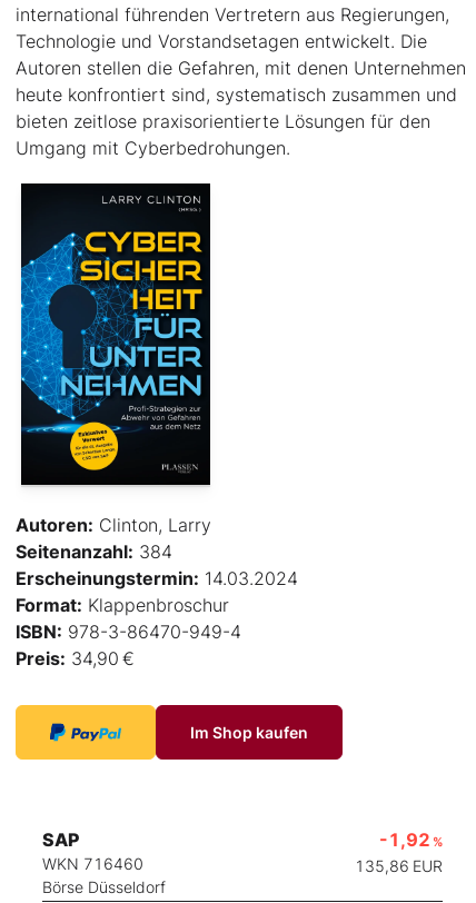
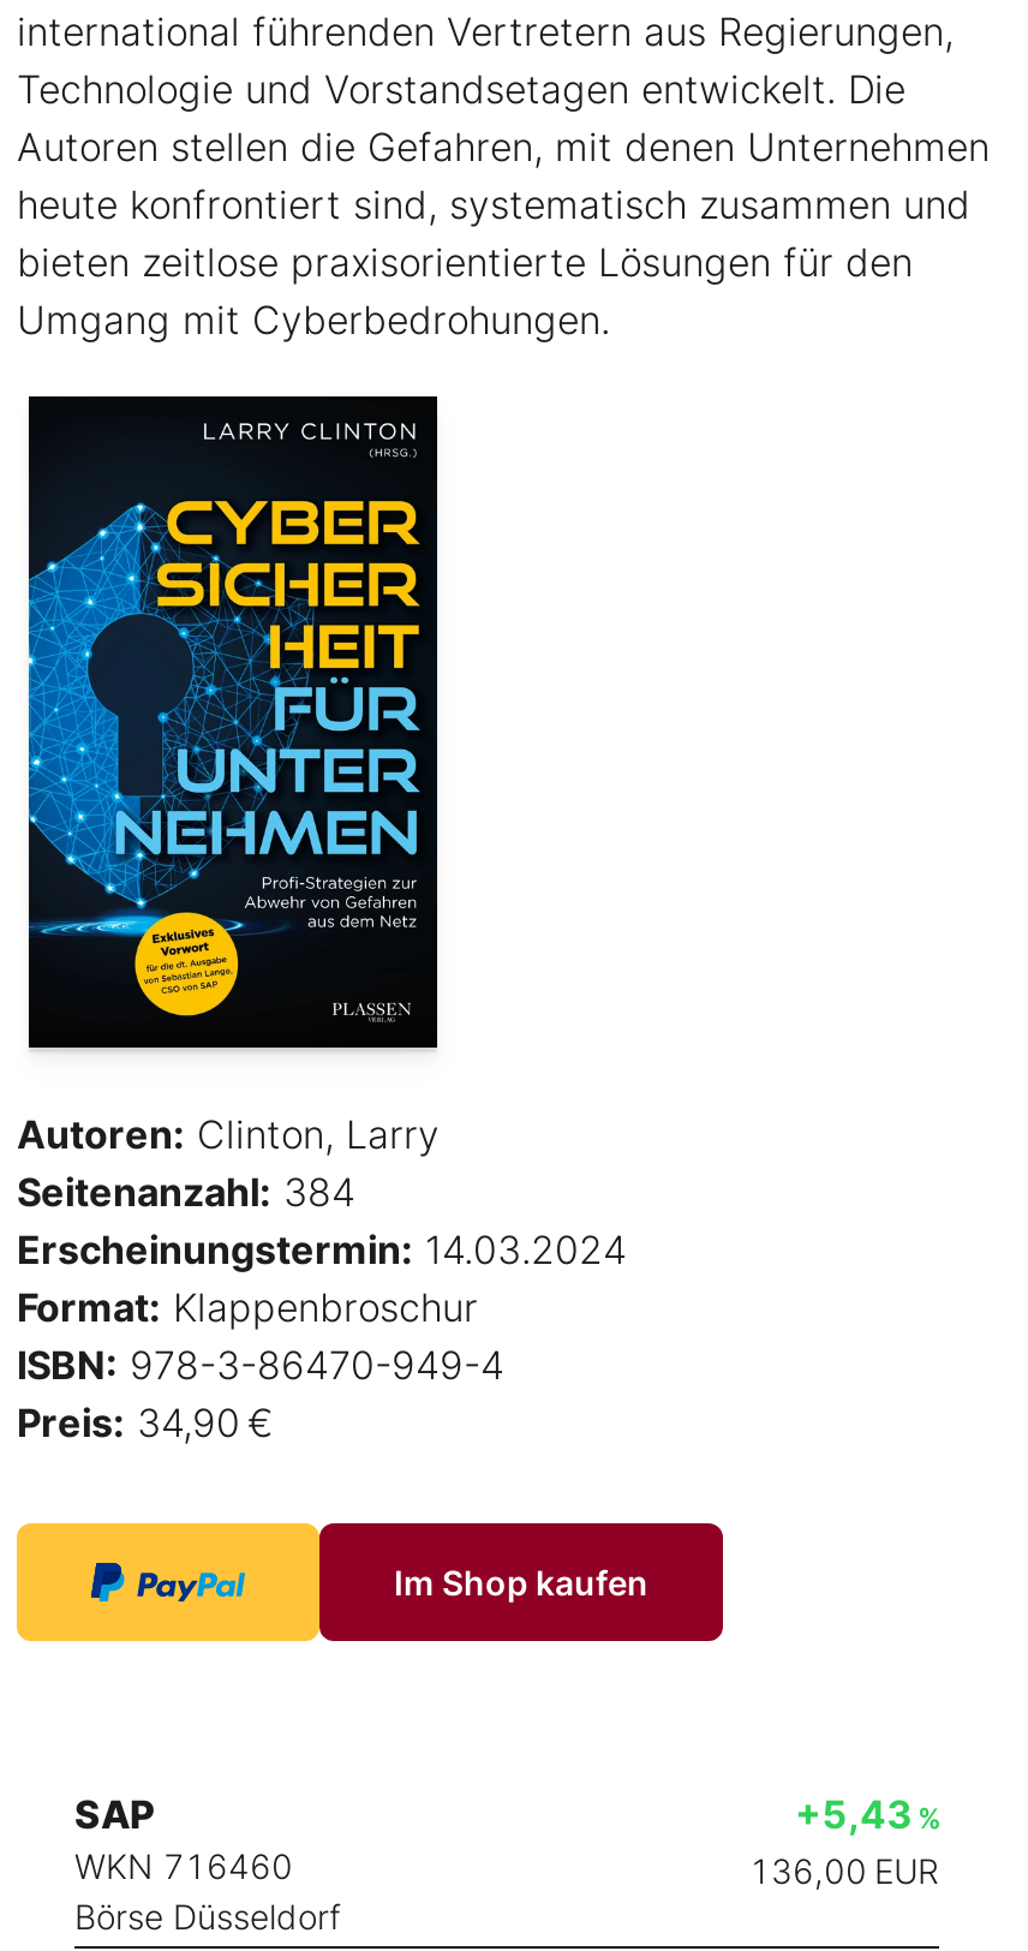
- -1,92 %
+ +5,43 %

- 135,86 EUR
+ 136,00 EUR
